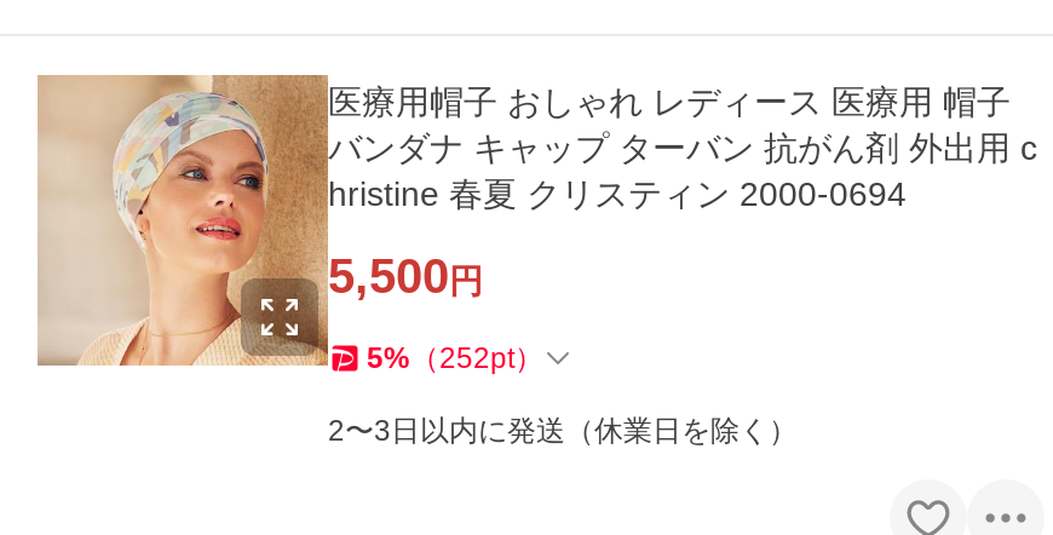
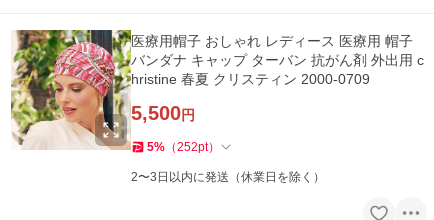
- [image]
- hristine 春夏 クリスティン 2000-0694
+ [image]
+ hristine 春夏 クリスティン 2000-0709
